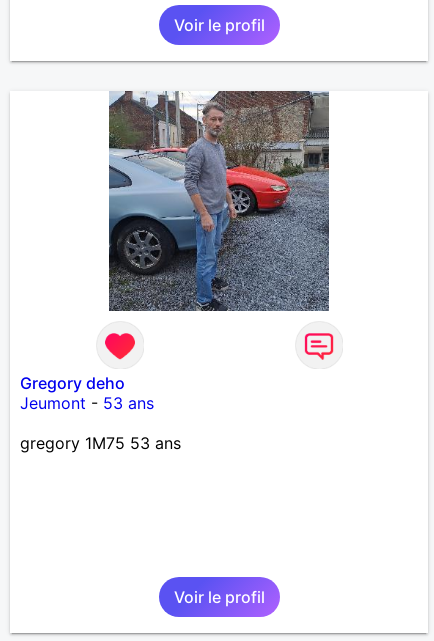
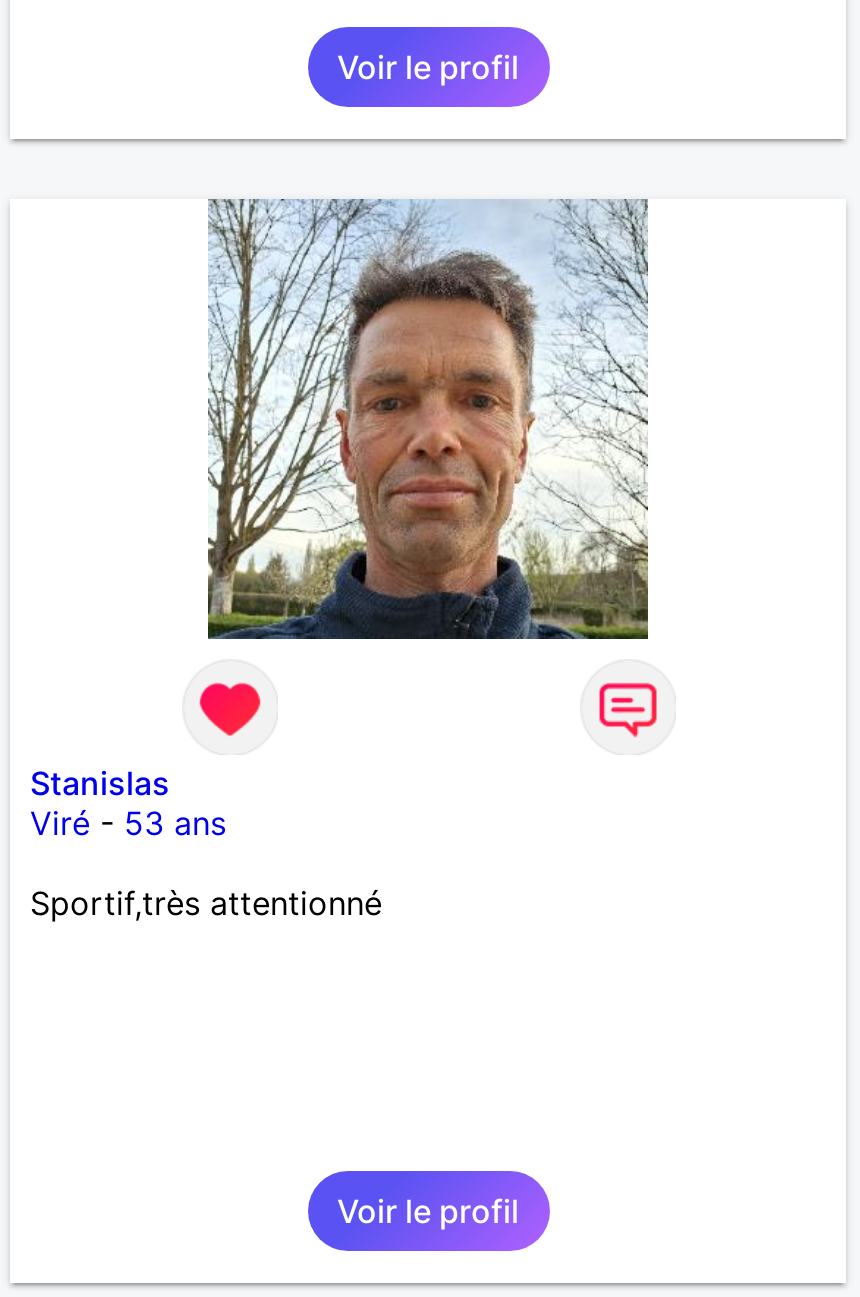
- [image]
+ [image]

- Gregory deho
- Jeumont - 53 ans
+ Stanislas
+ Viré - 53 ans

- gregory 1M75 53 ans
+ Sportif,très attentionné
